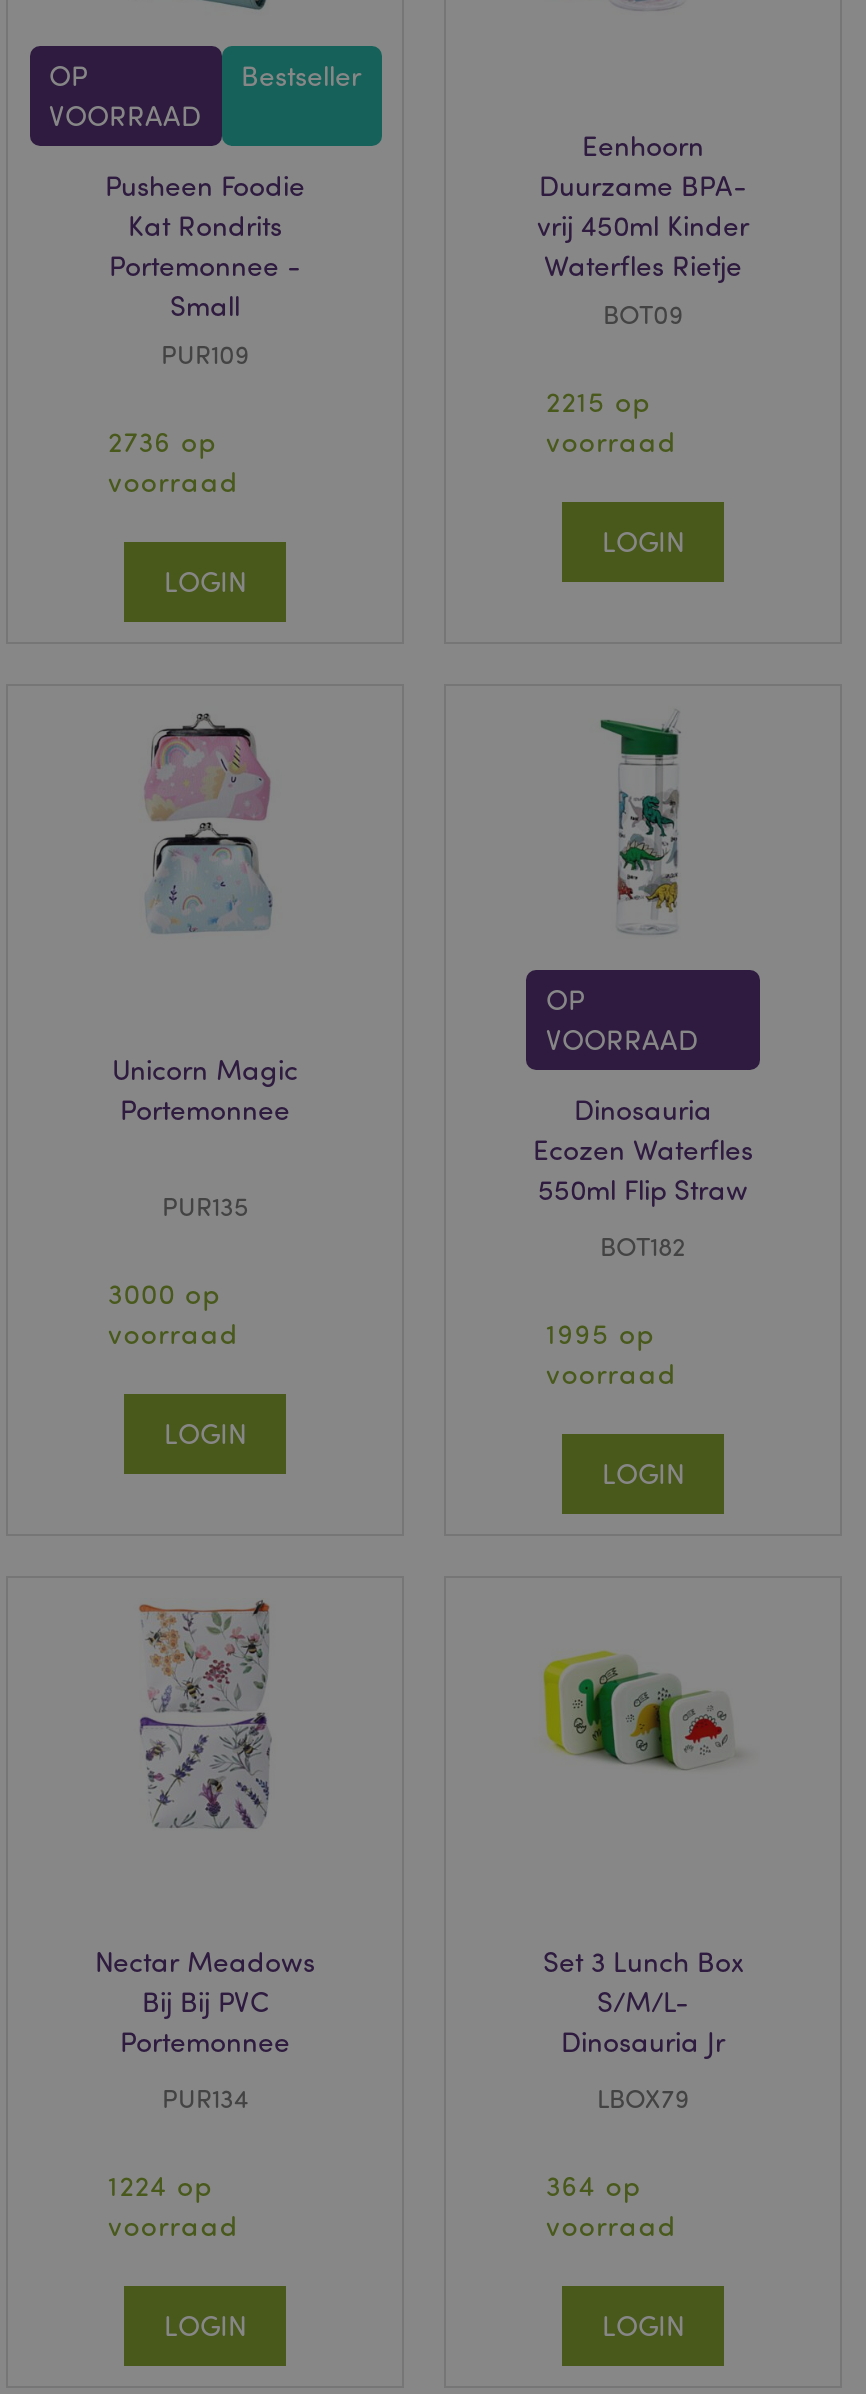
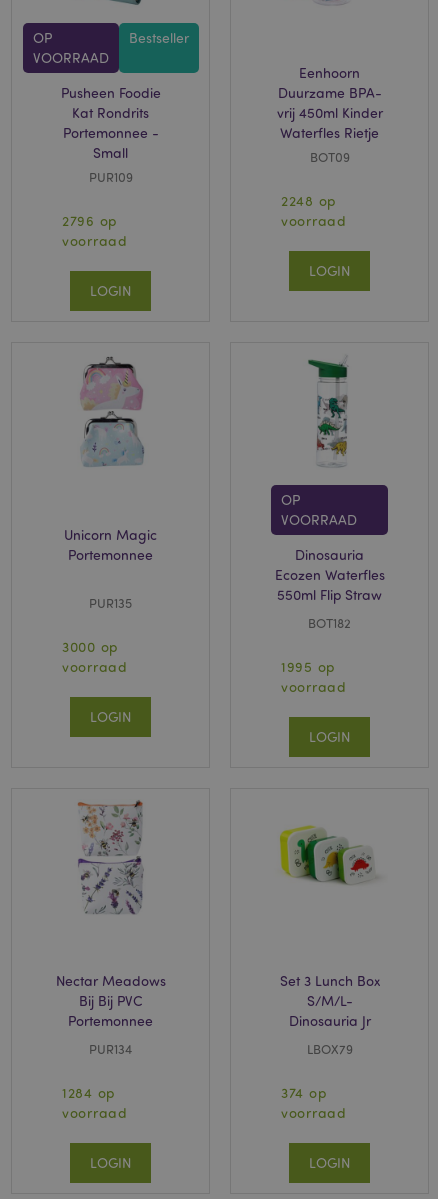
- 2215 op
+ 2248 op

- 2736 op
+ 2796 op

- 1224 op
+ 1284 op

- 364 op
+ 374 op
